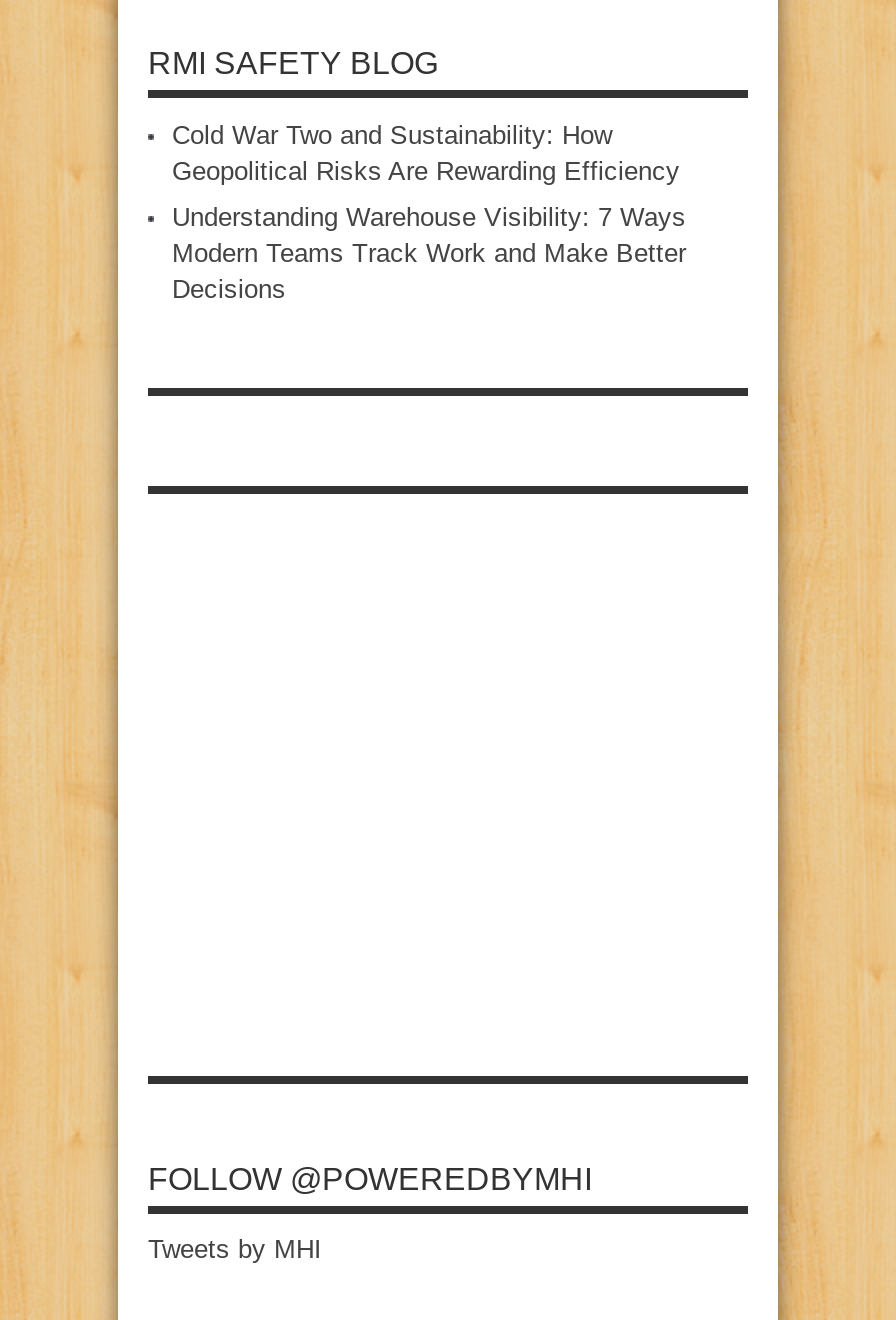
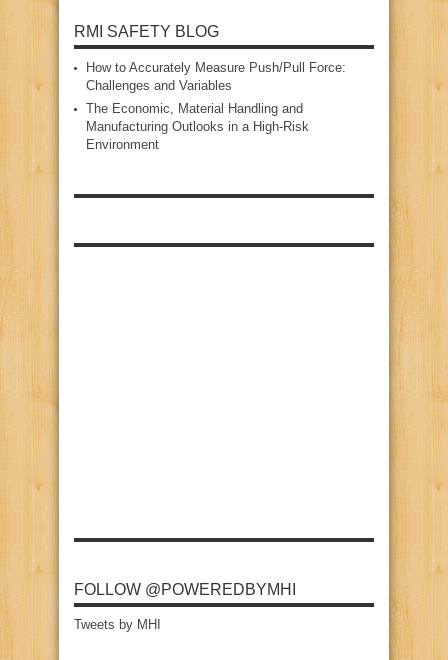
- Cold War Two and Sustainability: How
- Geopolitical Risks Are Rewarding Efficiency
+ How to Accurately Measure Push/Pull Force:
+ Challenges and Variables

- Understanding Warehouse Visibility: 7 Ways
- Modern Teams Track Work and Make Better
- Decisions
+ The Economic, Material Handling and
+ Manufacturing Outlooks in a High‑Risk
+ Environment
